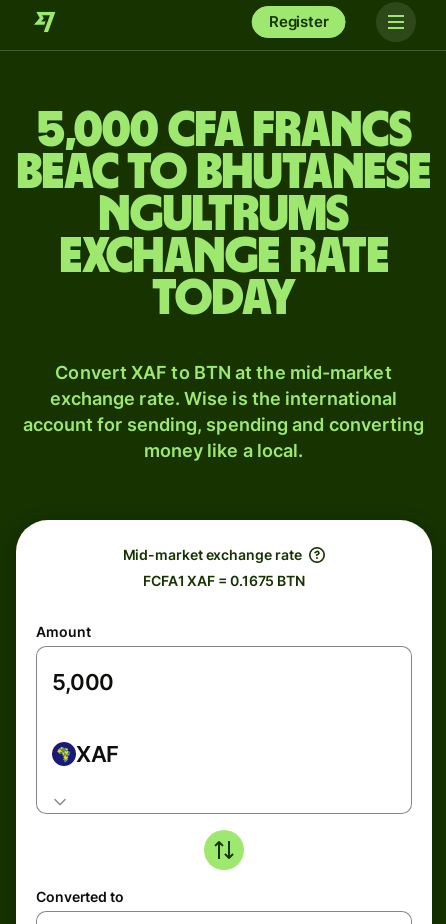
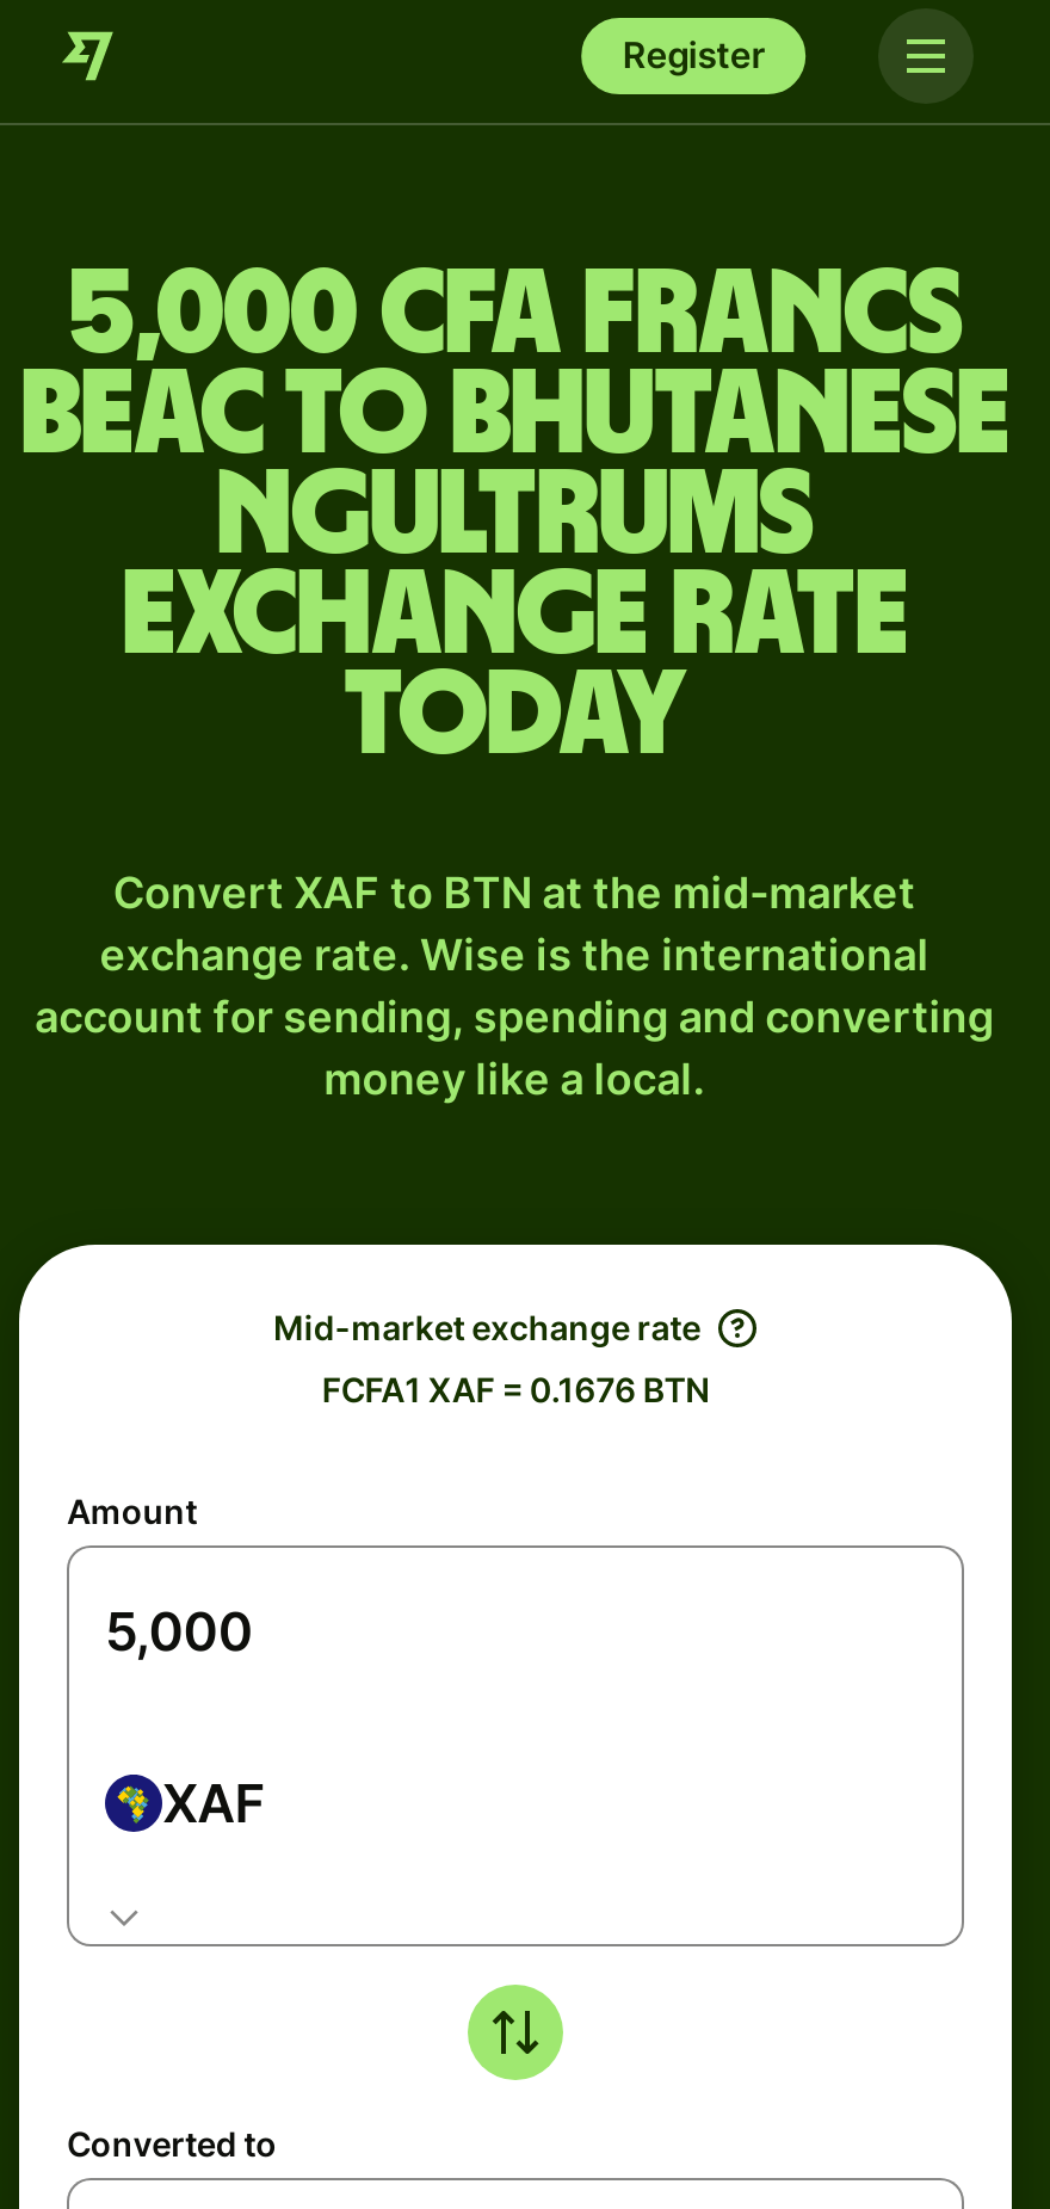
- FCFA1 XAF = 0.1675 BTN
+ FCFA1 XAF = 0.1676 BTN
